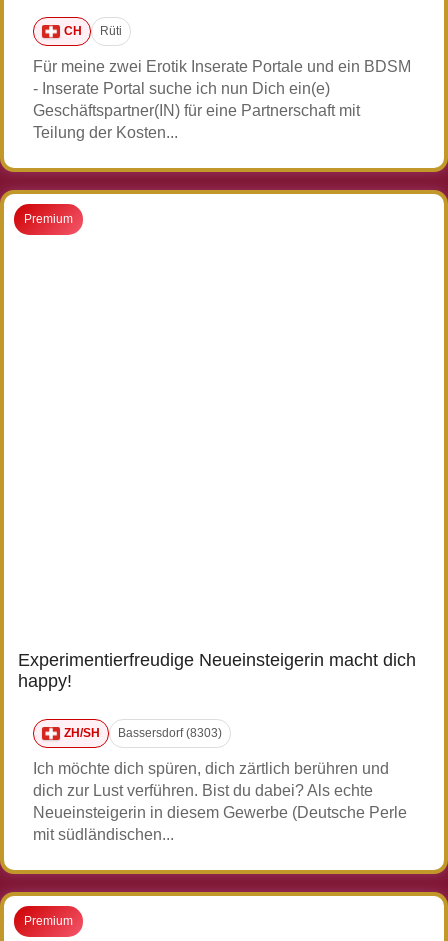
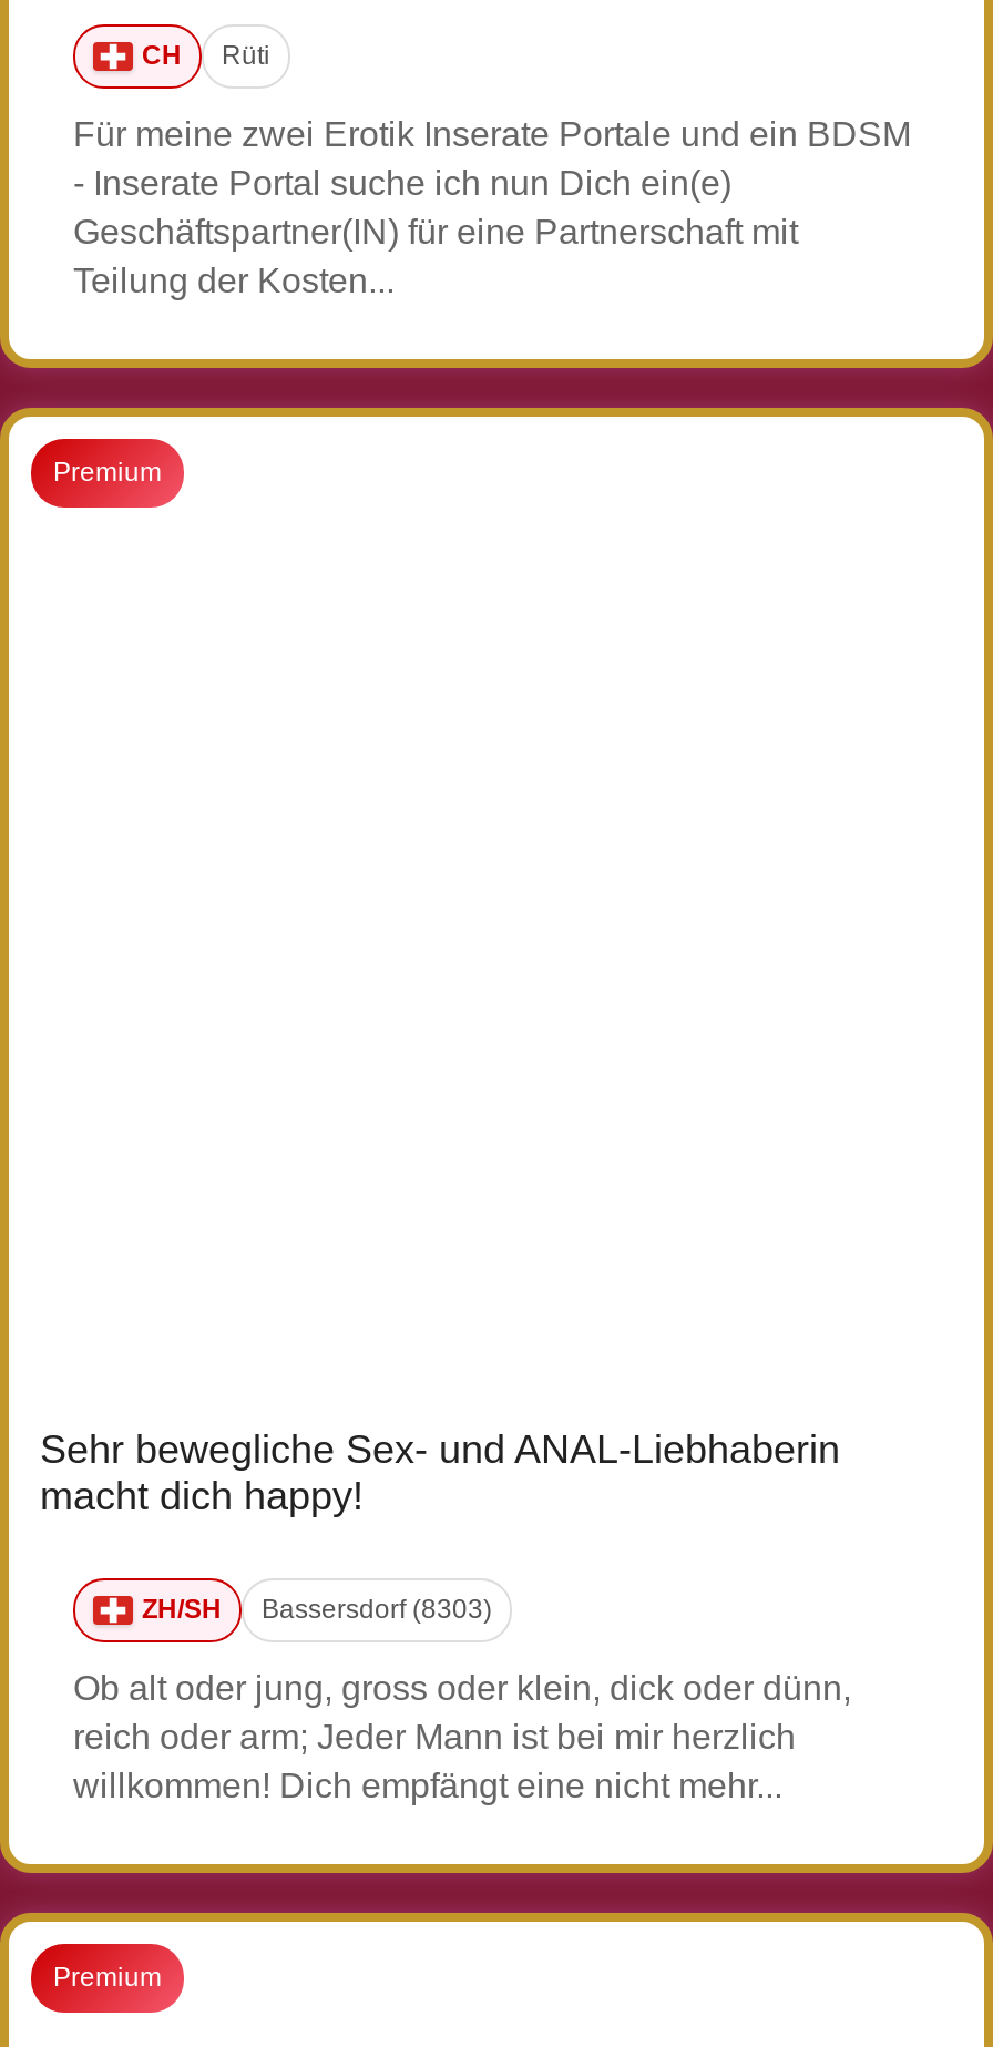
- Experimentierfreudige Neueinsteigerin macht dich
- happy!
+ Sehr bewegliche Sex- und ANAL-Liebhaberin
+ macht dich happy!

- Ich möchte dich spüren, dich zärtlich berühren und
- dich zur Lust verführen. Bist du dabei? Als echte
- Neueinsteigerin in diesem Gewerbe (Deutsche Perle
- mit südländischen...
+ Ob alt oder jung, gross oder klein, dick oder dünn,
+ reich oder arm; Jeder Mann ist bei mir herzlich
+ willkommen! Dich empfängt eine nicht mehr...
